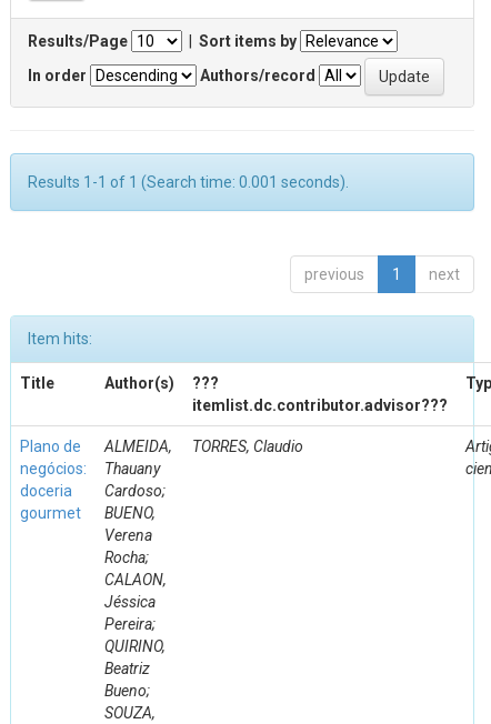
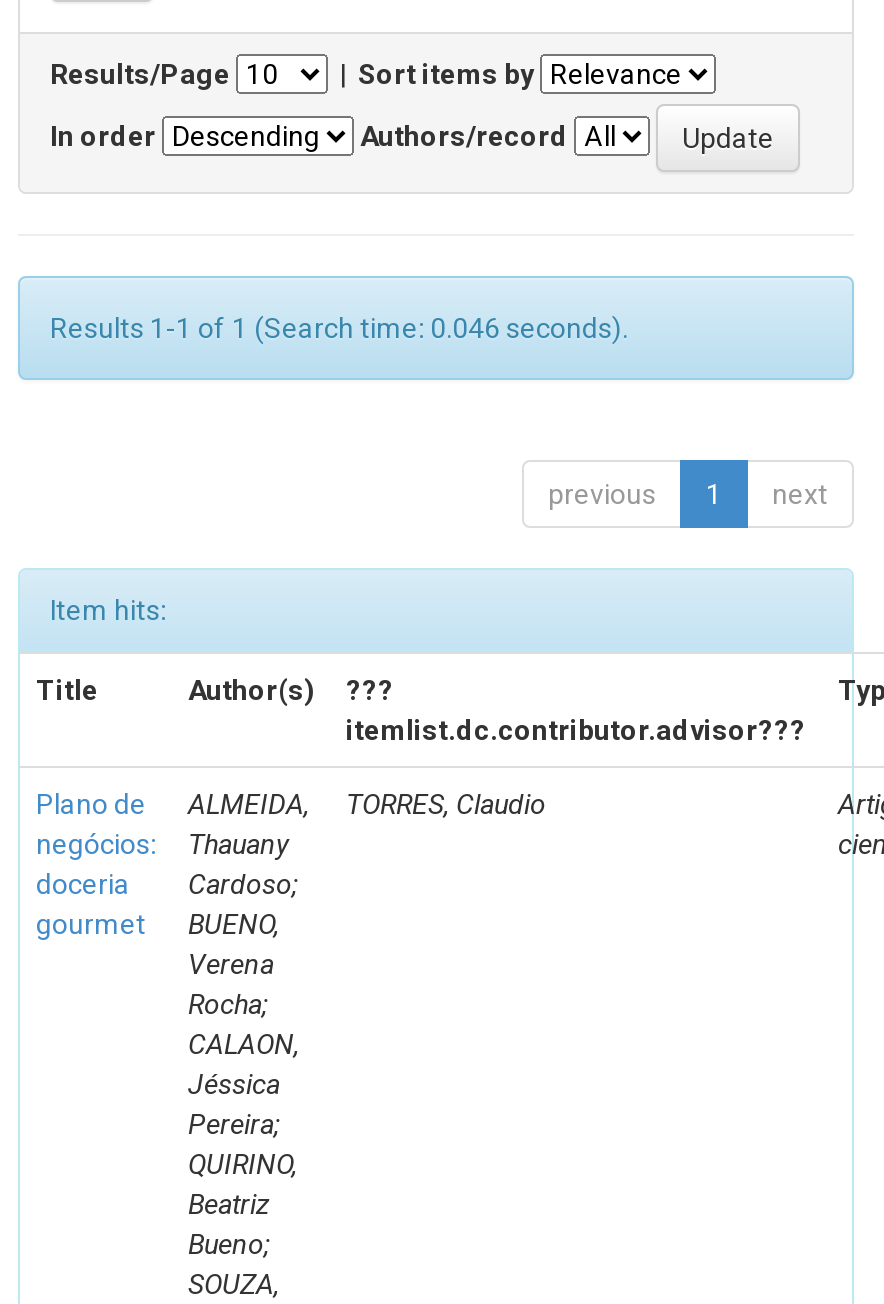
- Results 1-1 of 1 (Search time: 0.001 seconds).
+ Results 1-1 of 1 (Search time: 0.046 seconds).
